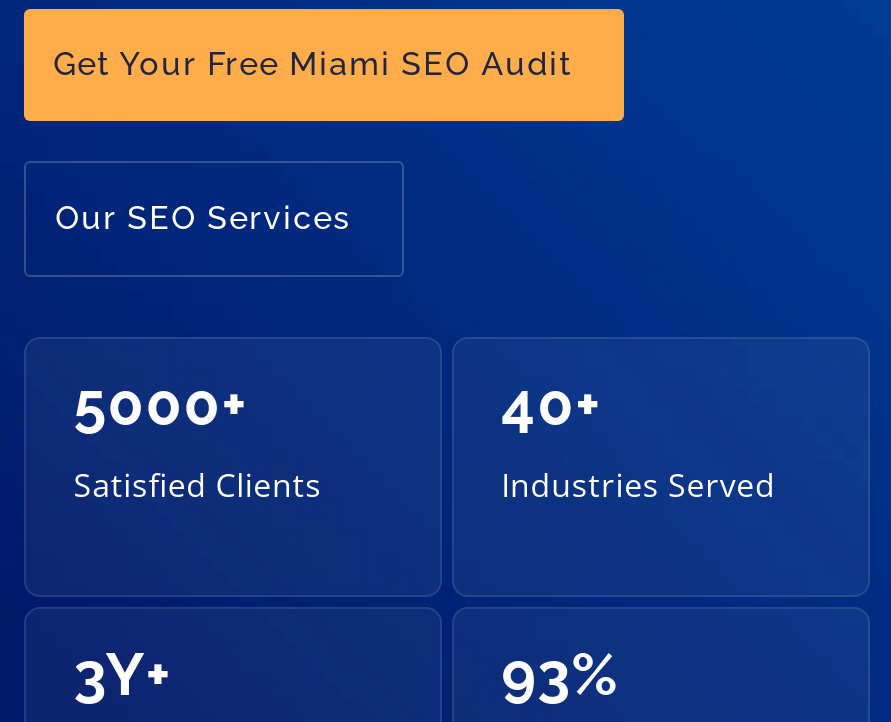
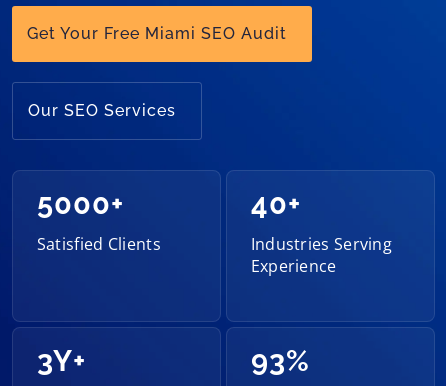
- Industries Served
+ Industries Serving
+ Experience
